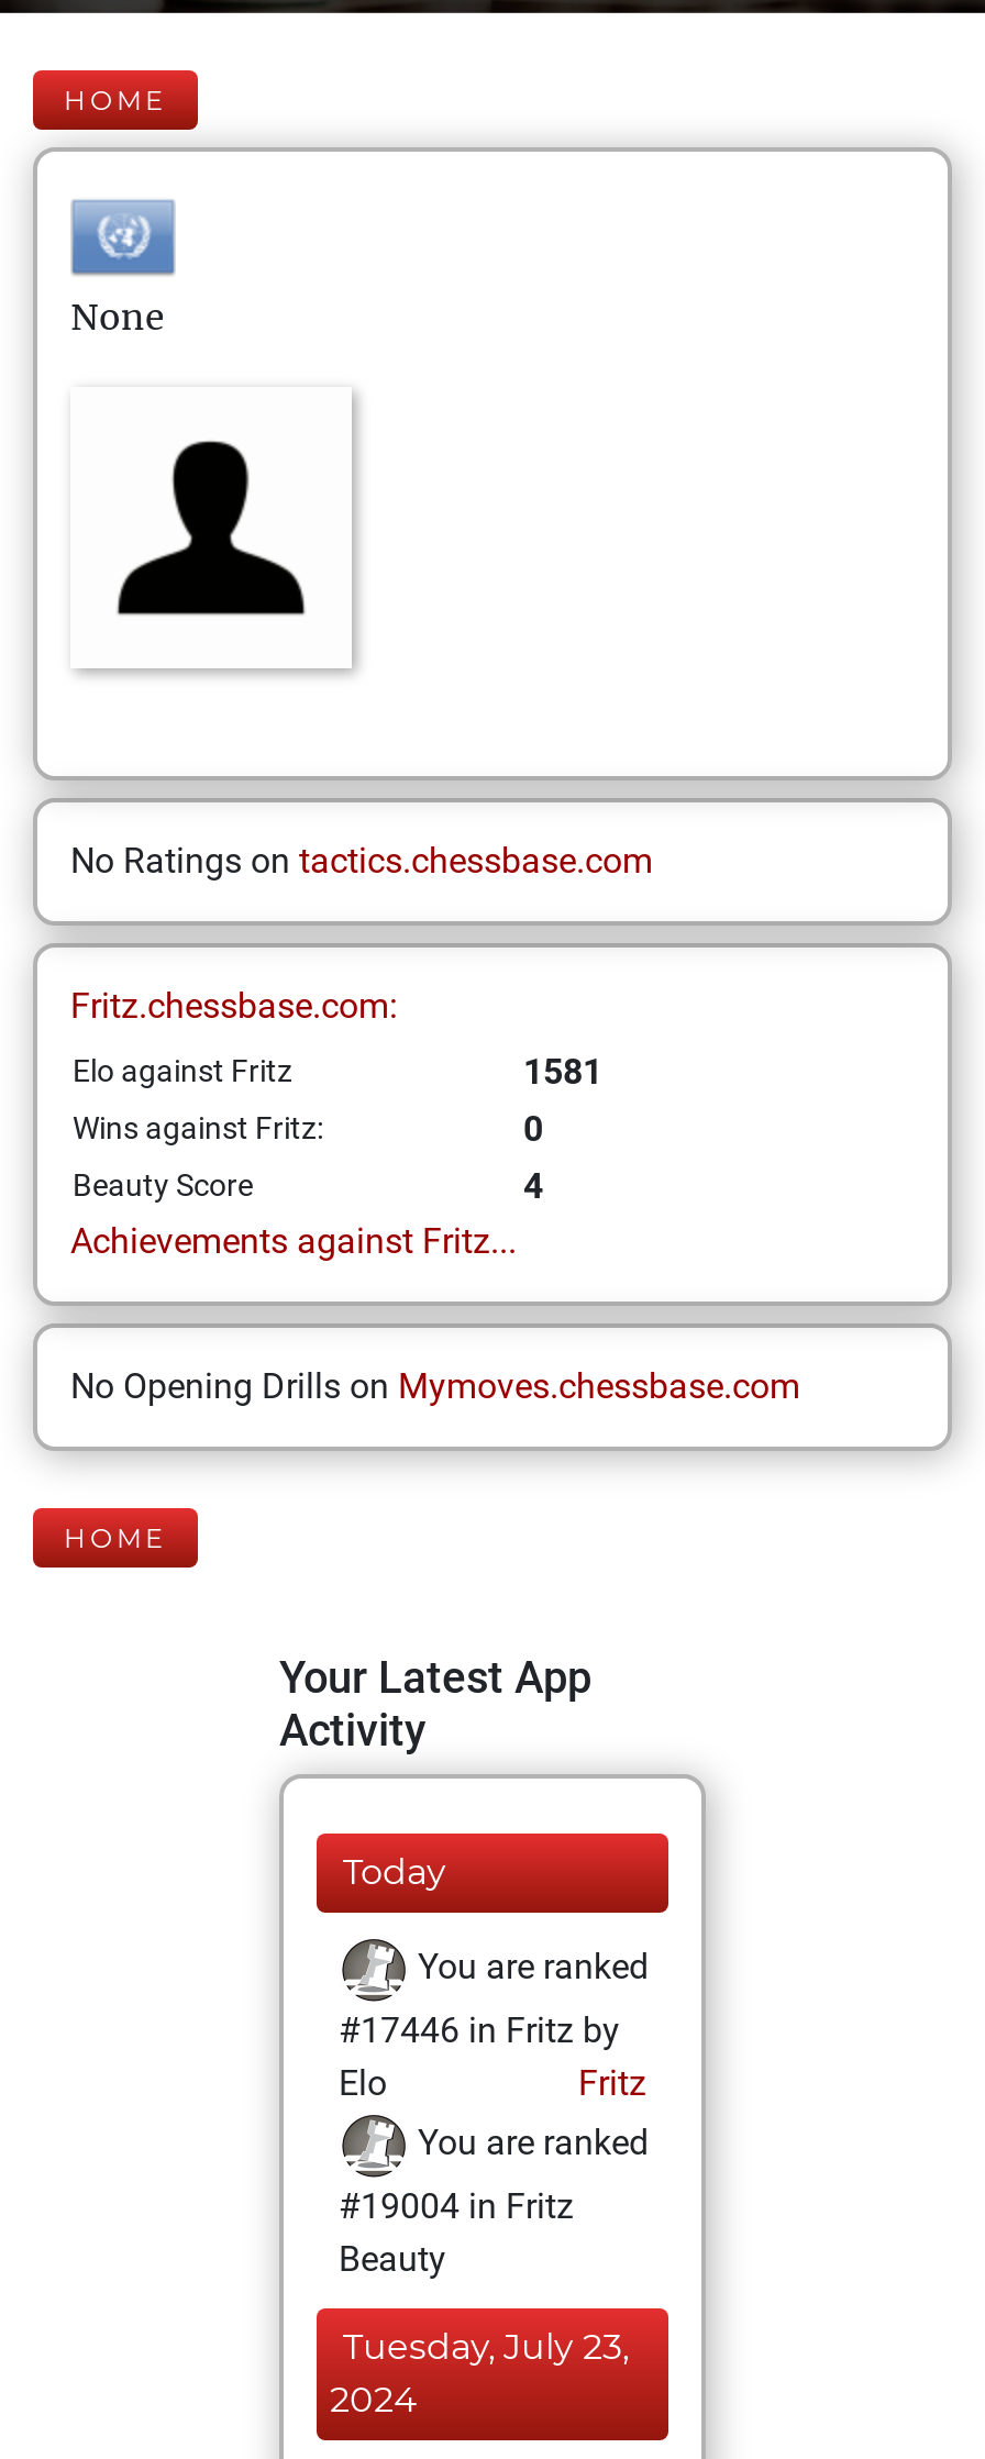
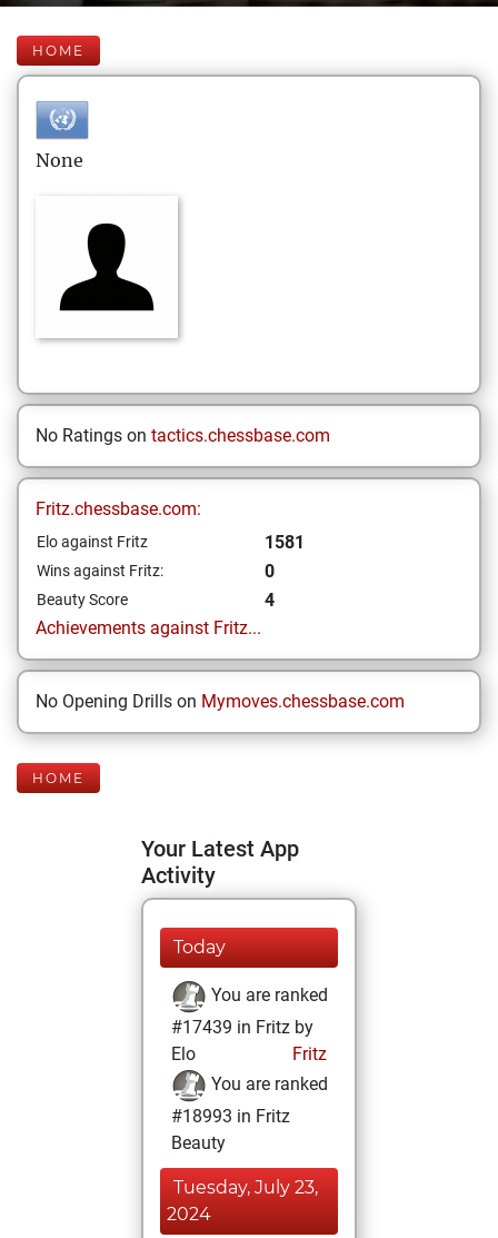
- #17446 in Fritz by
+ #17439 in Fritz by

- #19004 in Fritz
+ #18993 in Fritz
